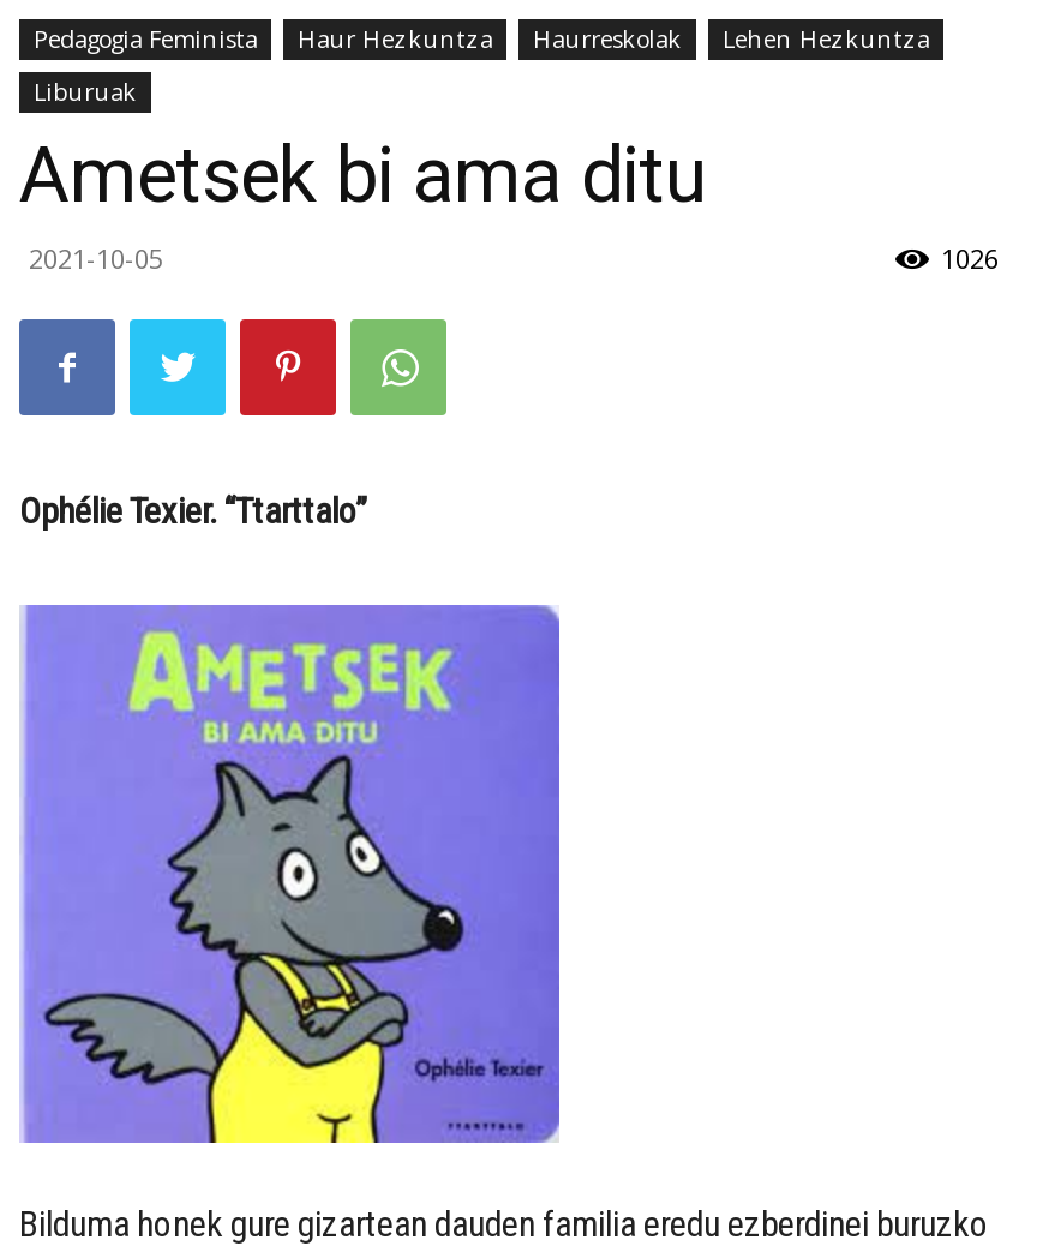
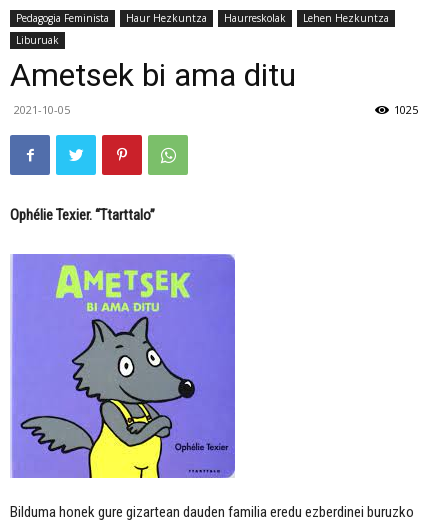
- 1026
+ 1025
